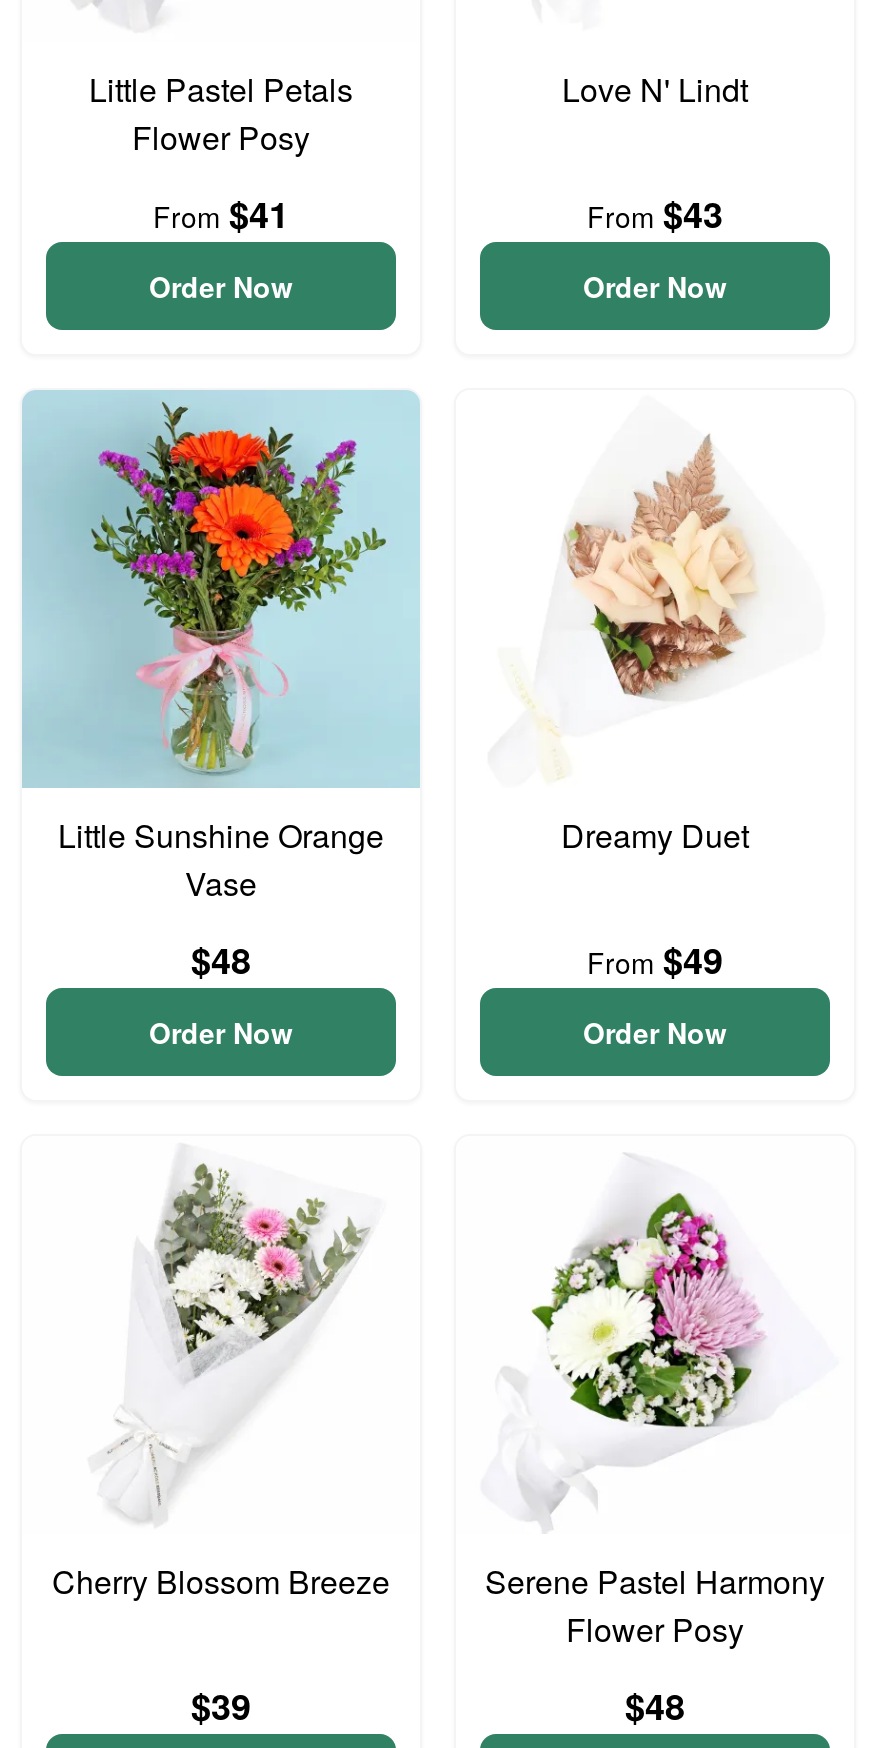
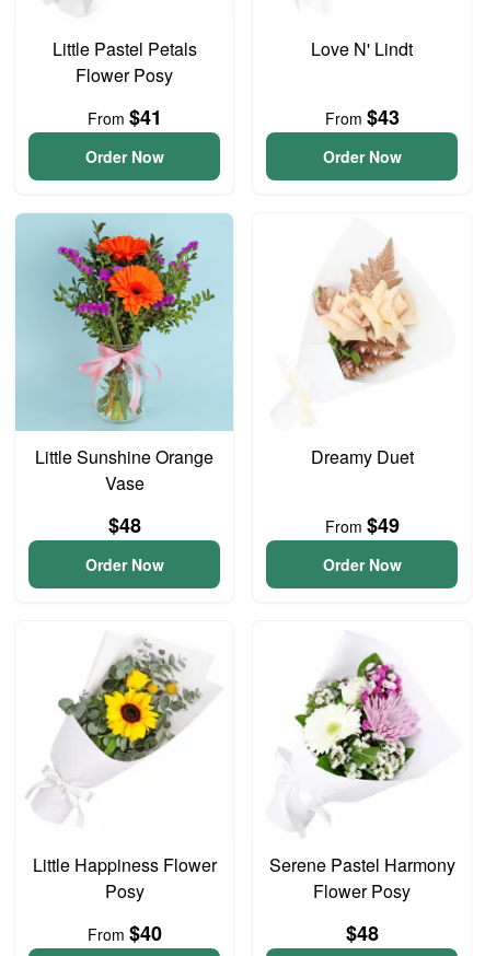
- [image]
- Cherry Blossom Breeze
+ [image]
+ Little Happiness Flower
+ Posy

- $39
+ From $40
